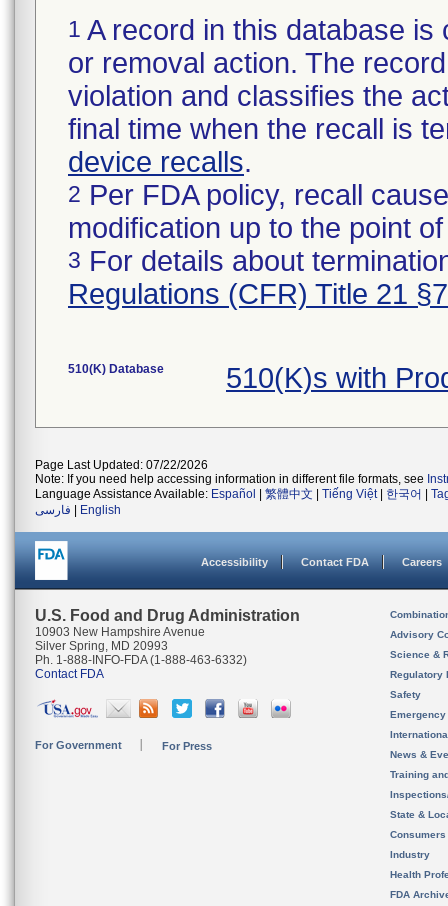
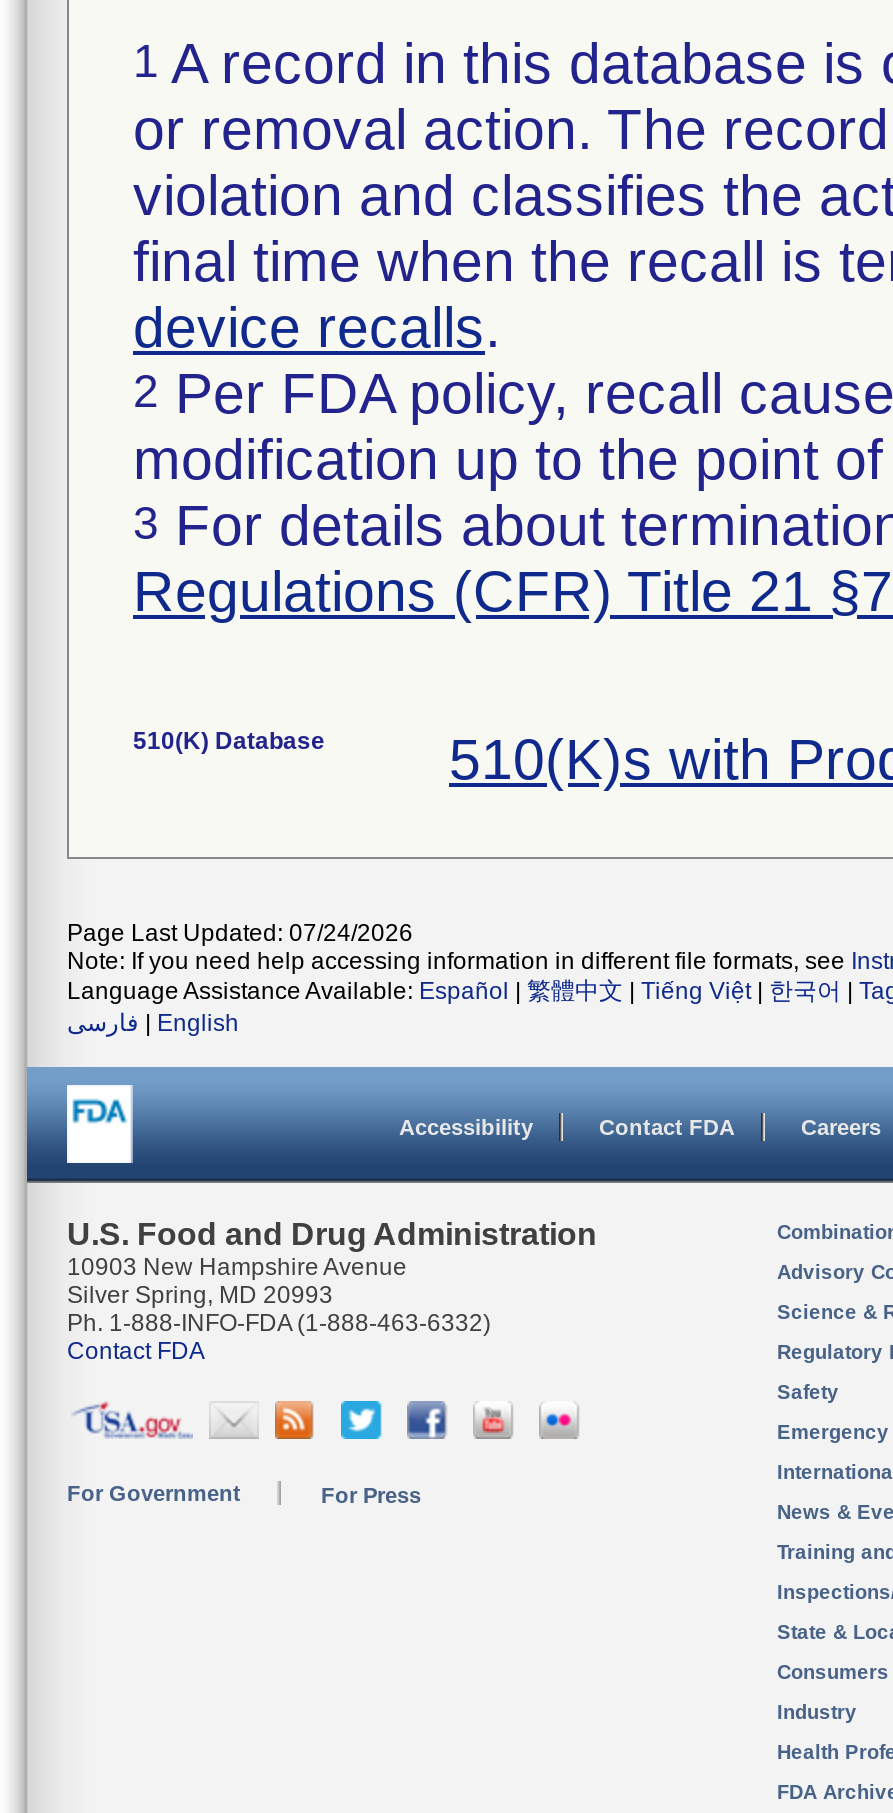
- Page Last Updated: 07/22/2026
+ Page Last Updated: 07/24/2026
